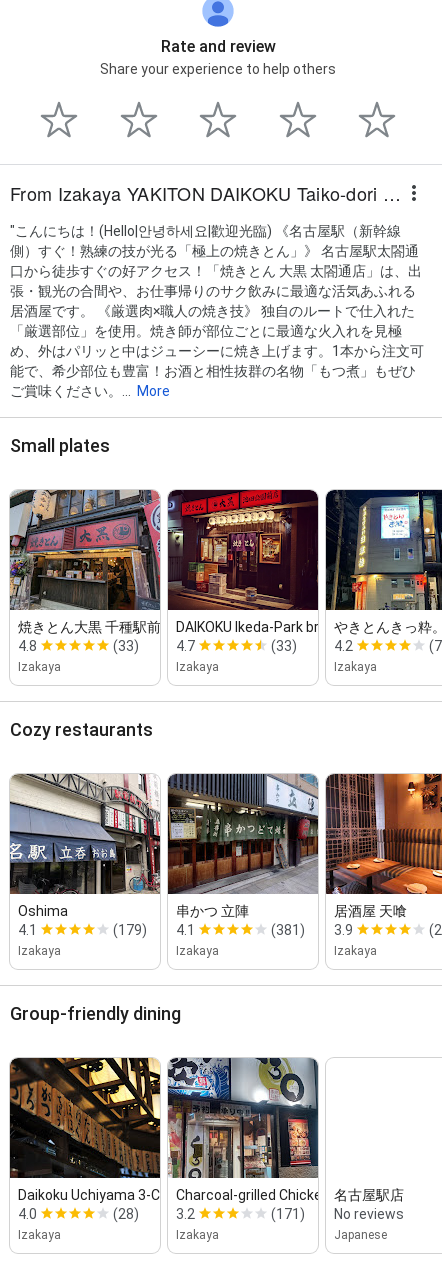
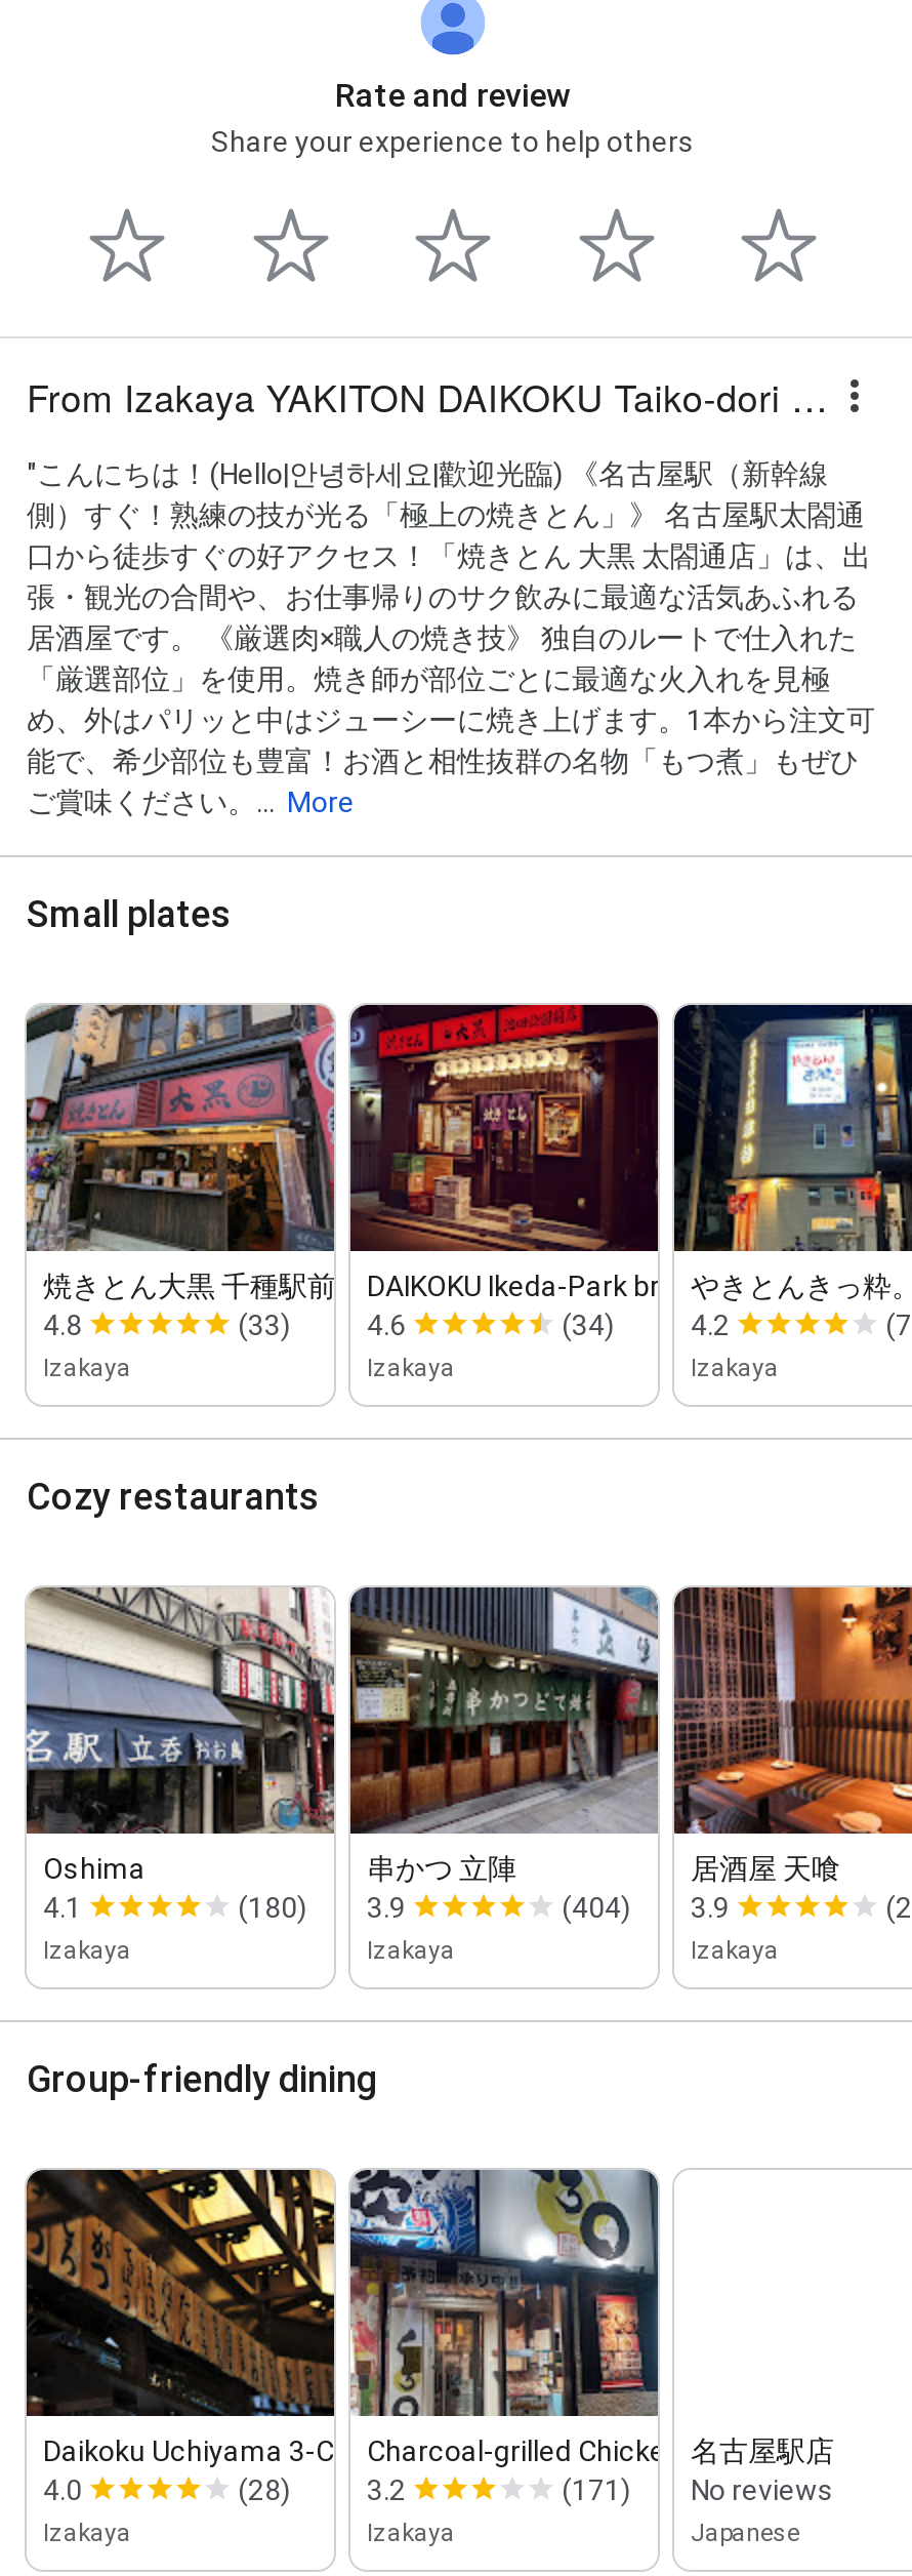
- 4.7
+ 4.6

- (33)
+ (34)

- (179)
+ (180)

- 4.1
+ 3.9

- (381) 3.9
+ (404) 3.9
